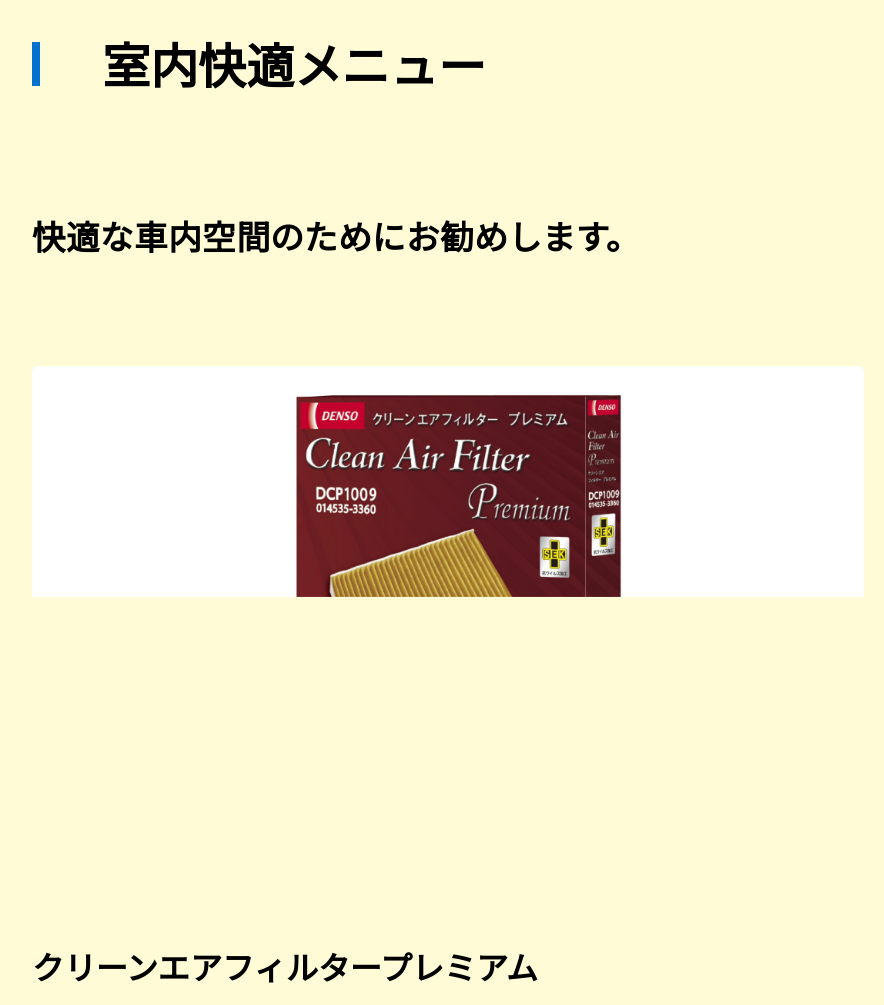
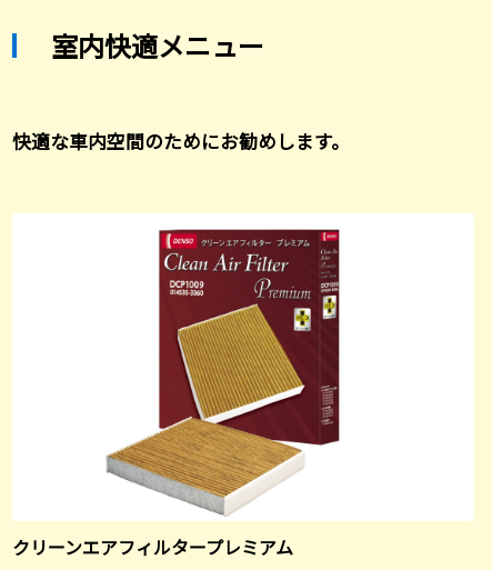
+ [image]
